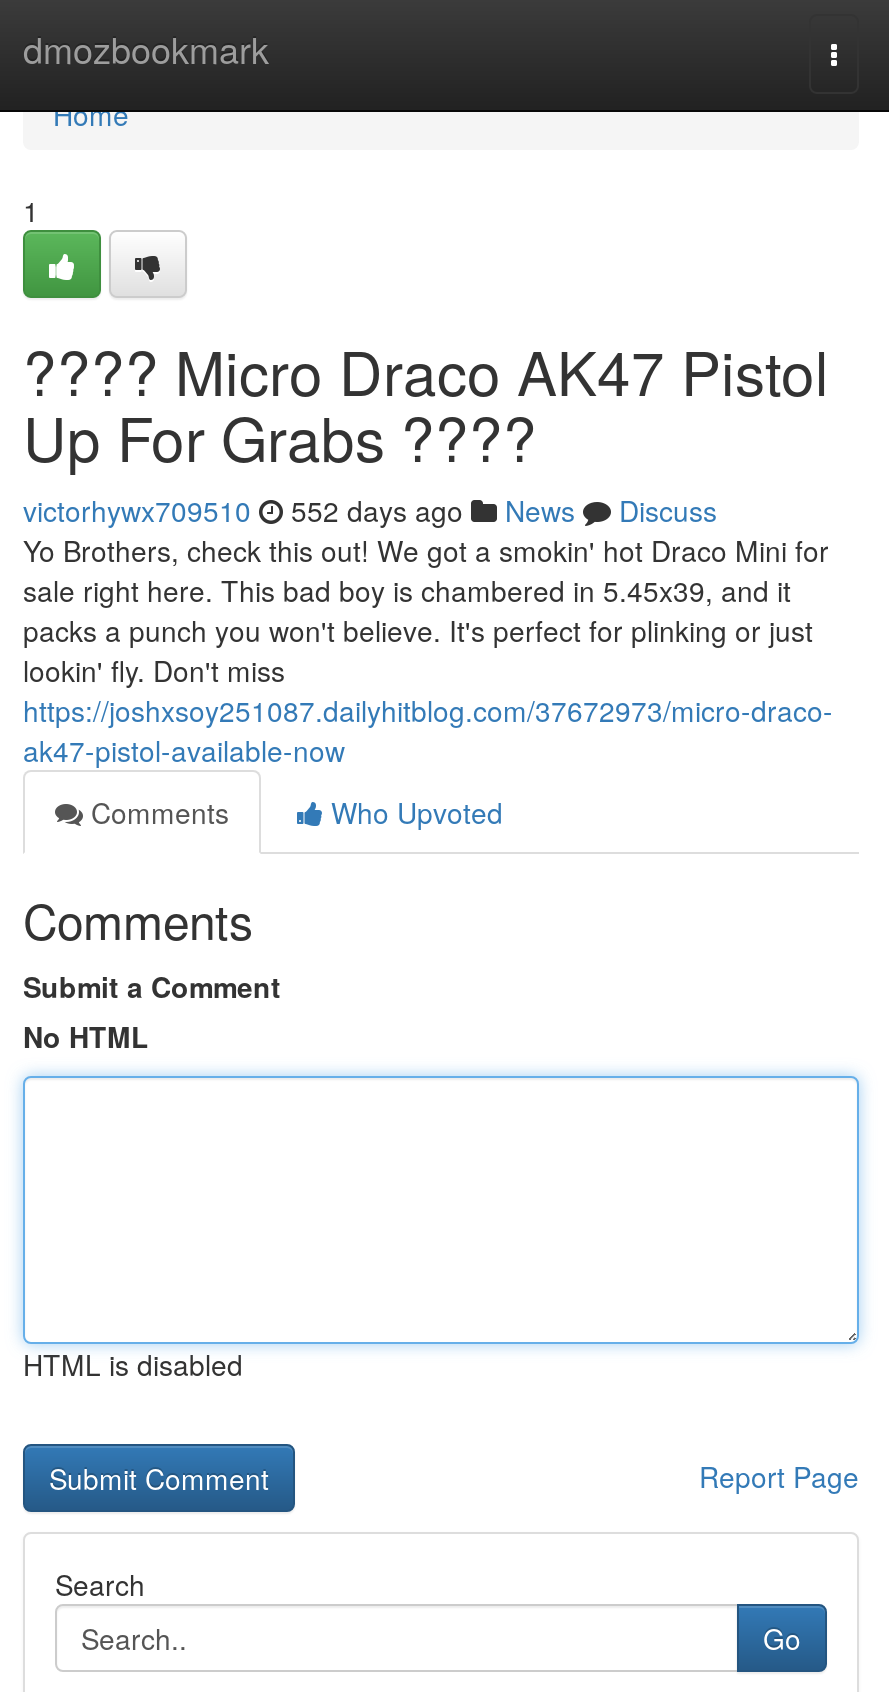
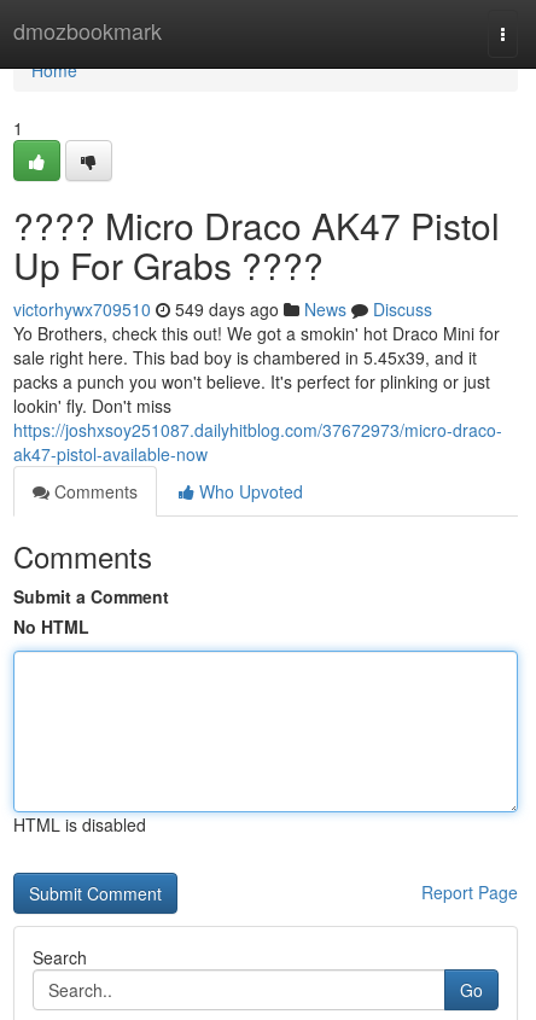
- victorhywx709510 552 days ago News Discuss
+ victorhywx709510 549 days ago News Discuss
